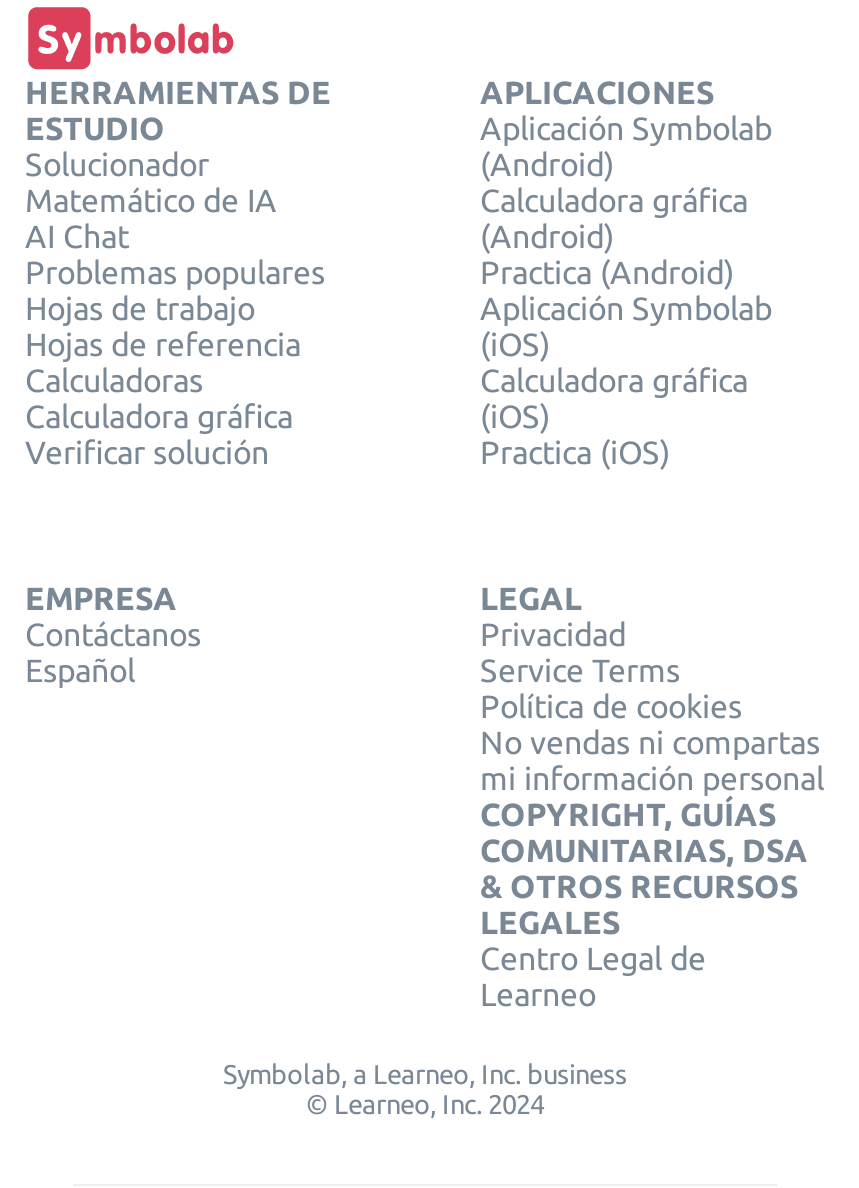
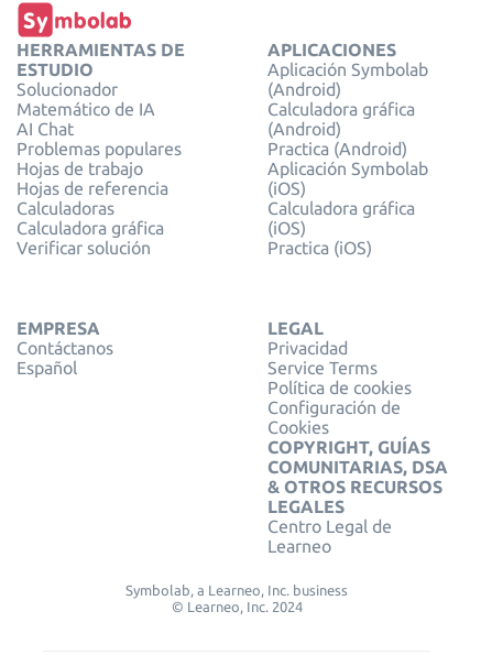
- No vendas ni compartas
- mi información personal
+ Configuración de
+ Cookies
